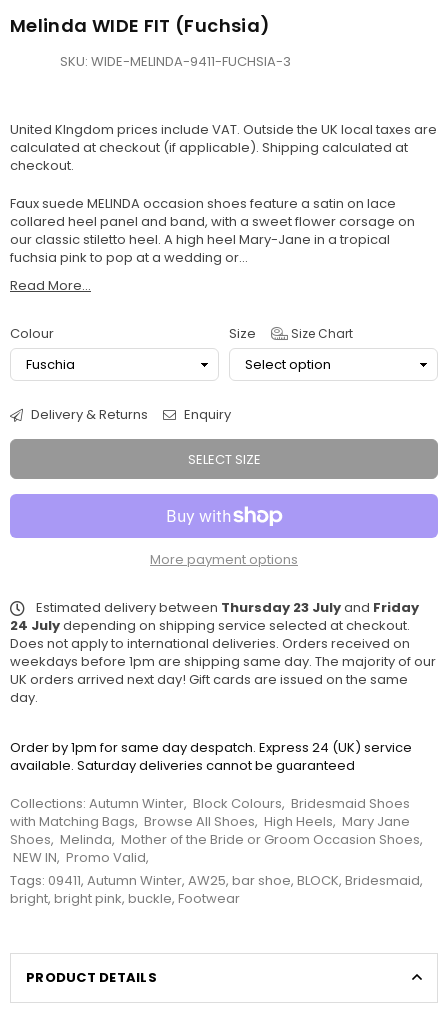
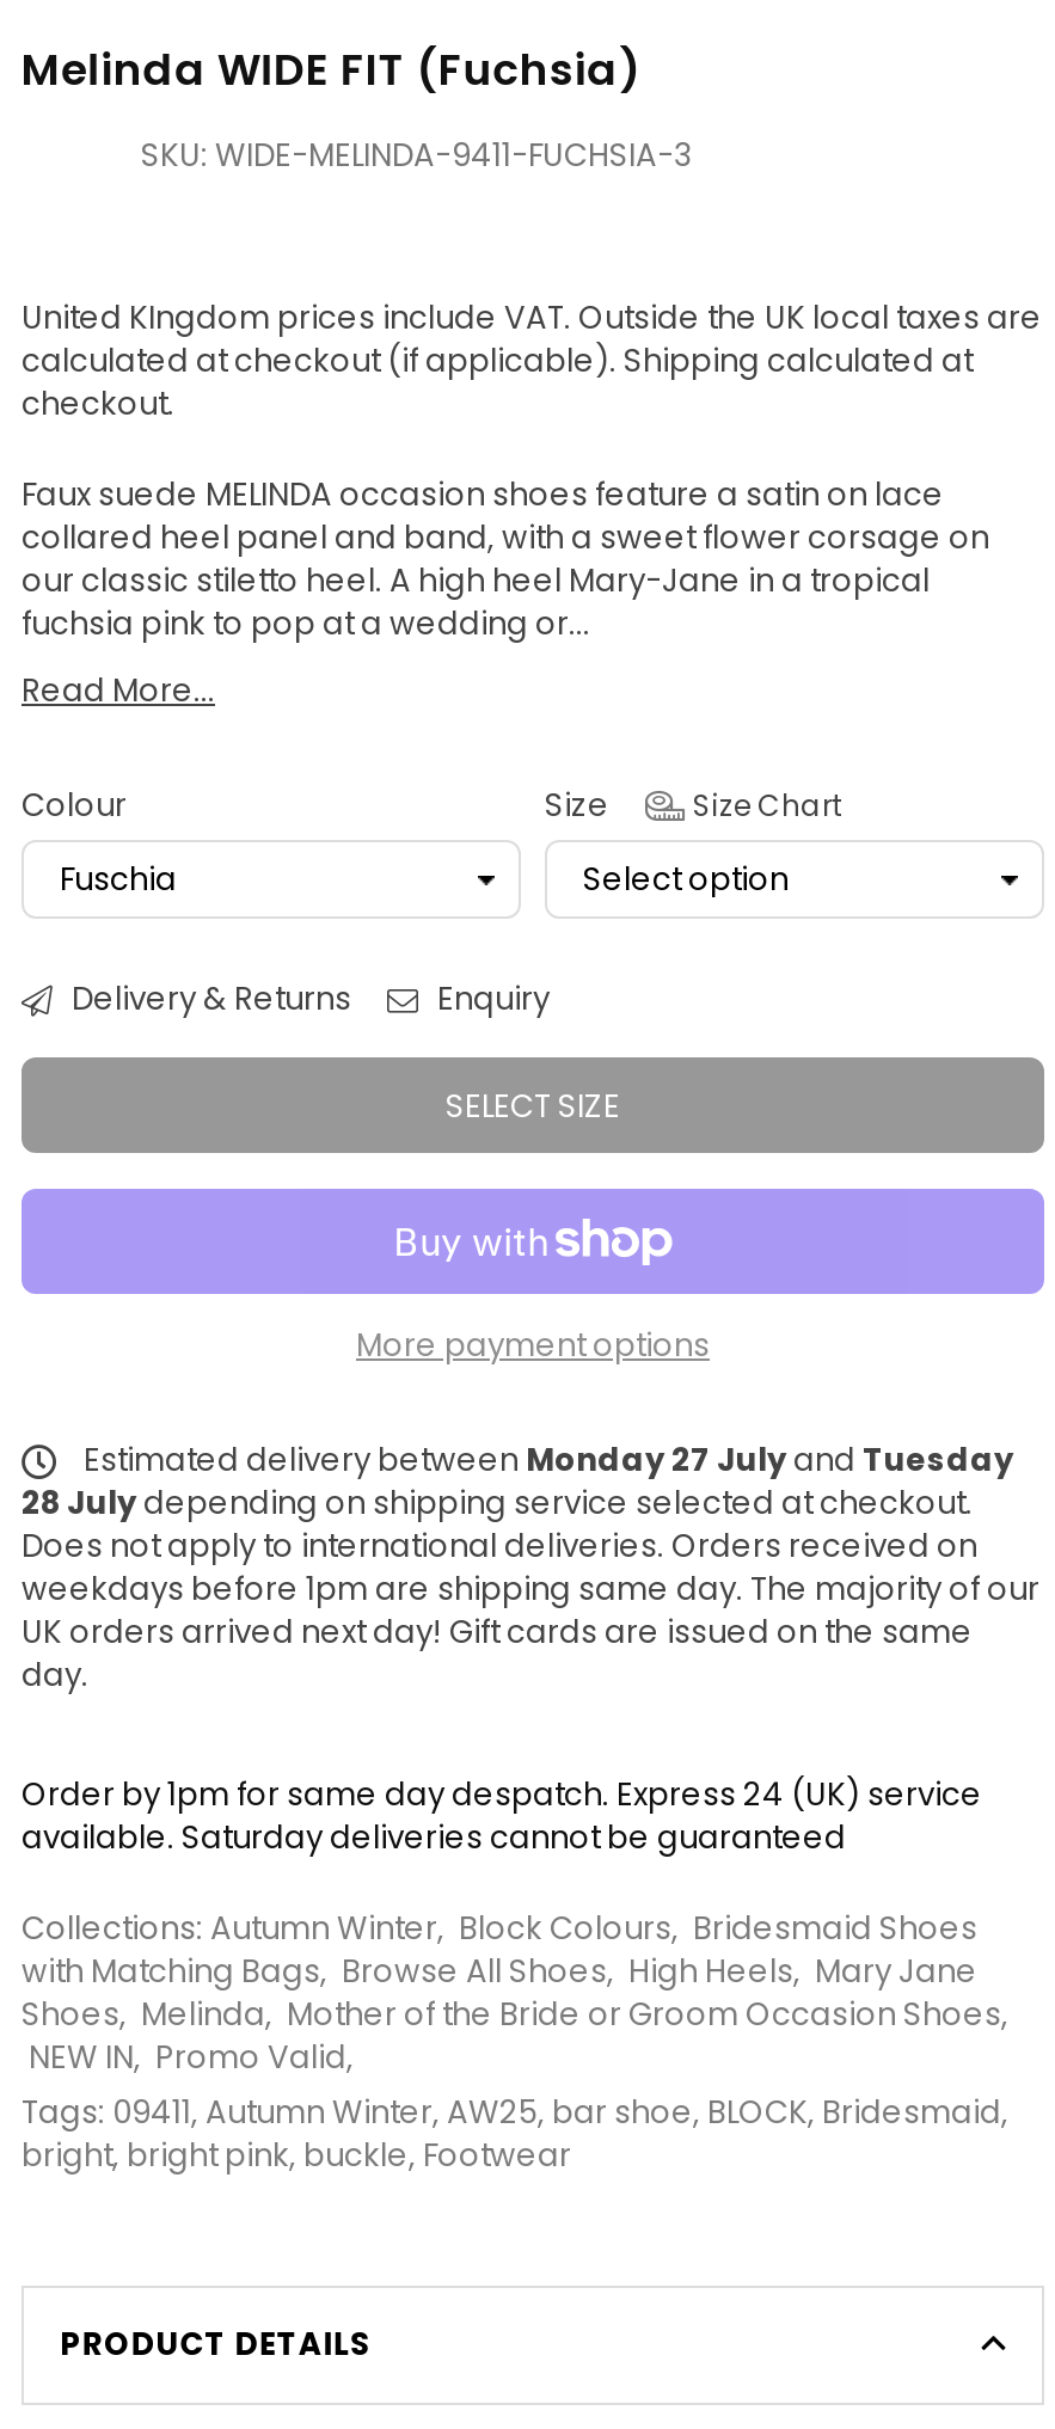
- Estimated delivery between Thursday 23 July and Friday
+ Estimated delivery between Monday 27 July and Tuesday

- 24 July depending on shipping service selected at checkout.
+ 28 July depending on shipping service selected at checkout.
